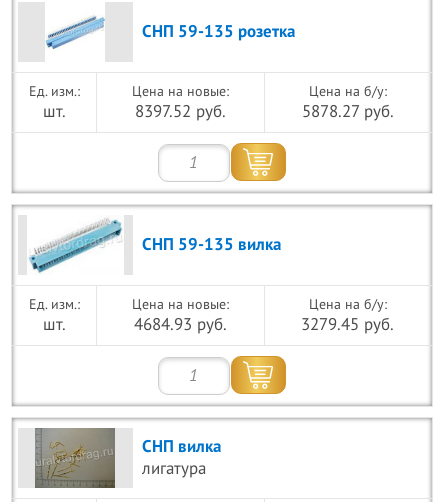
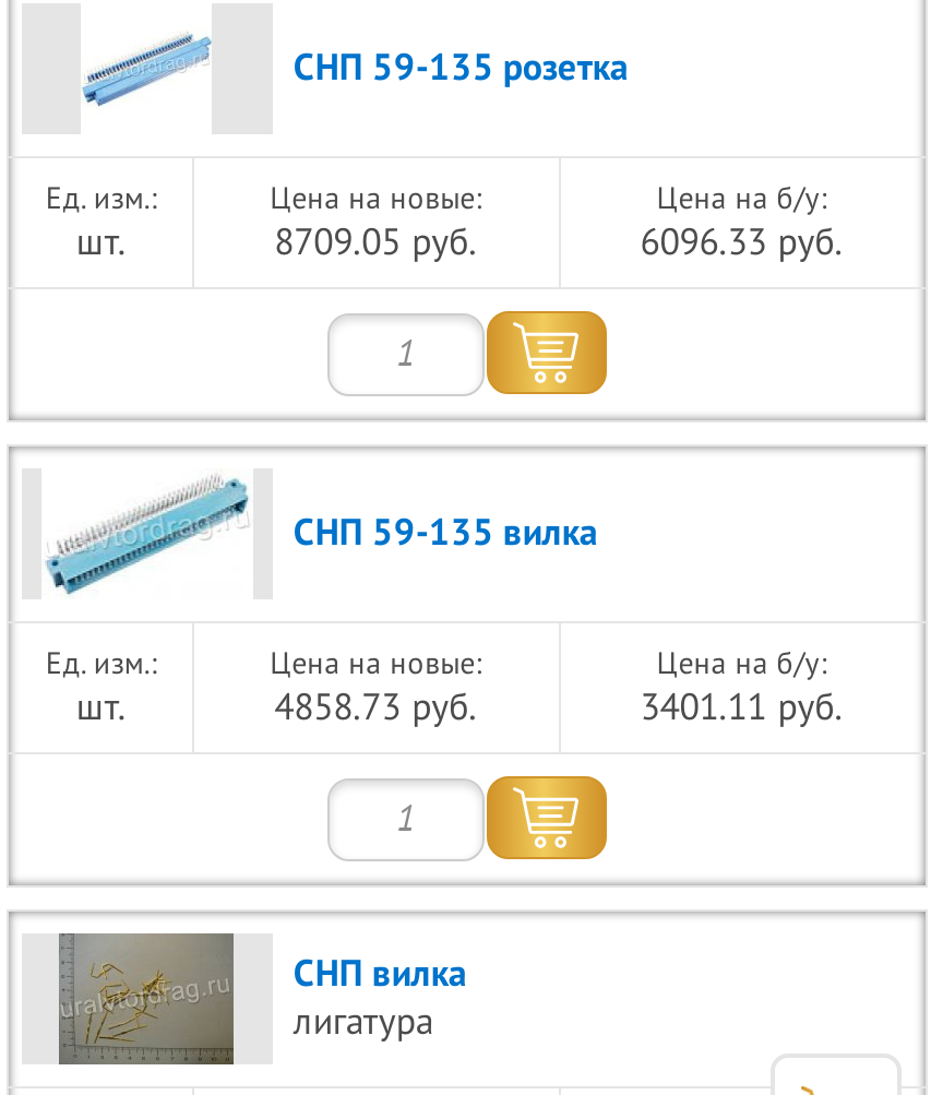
- 8397.52 руб.
+ 8709.05 руб.

- 5878.27 руб.
+ 6096.33 руб.

- 4684.93 руб.
+ 4858.73 руб.

- 3279.45 руб.
+ 3401.11 руб.
